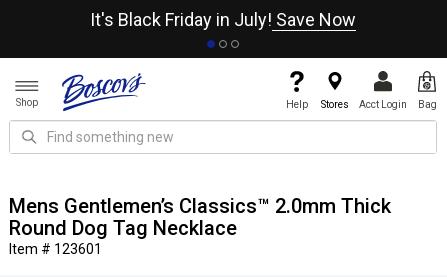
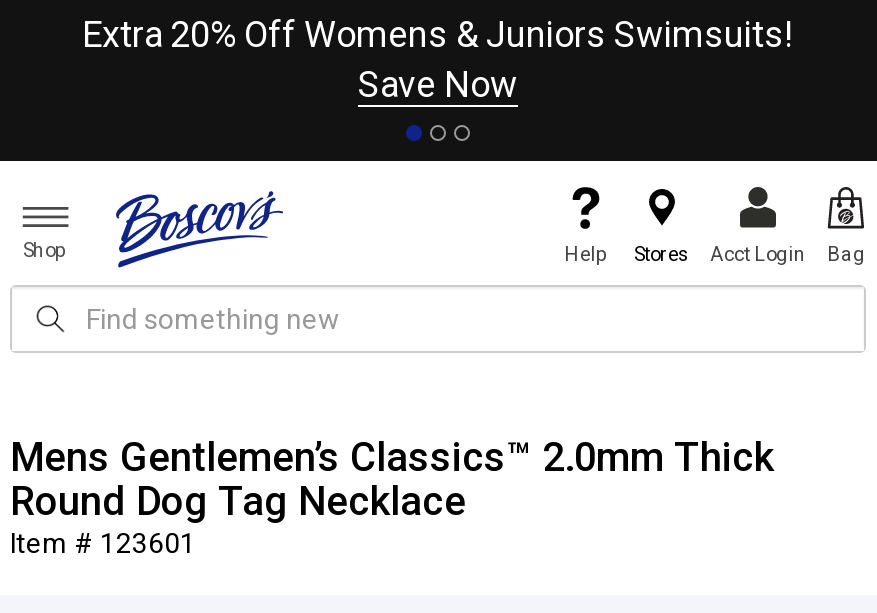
- It's Black Friday in July! Save Now
+ Extra 20% Off Womens & Juniors Swimsuits!
+ Save Now
